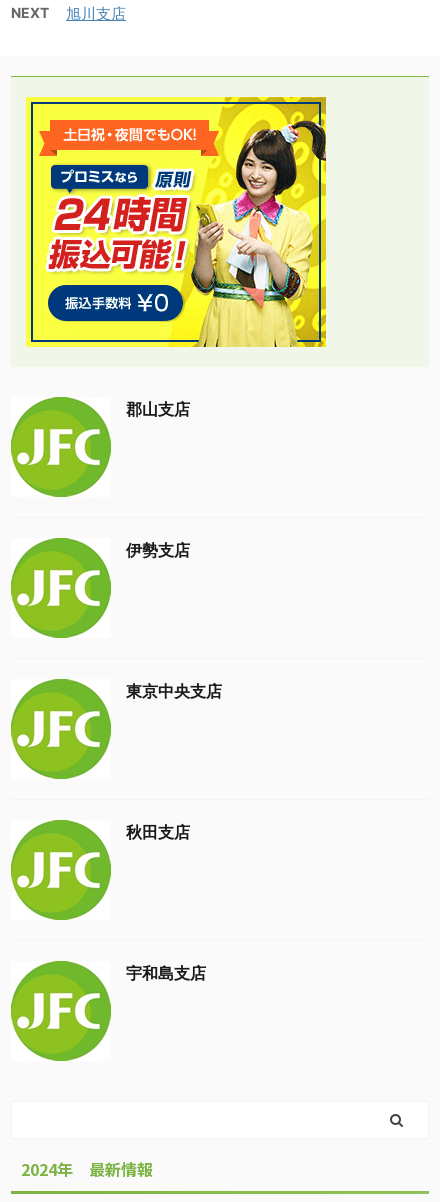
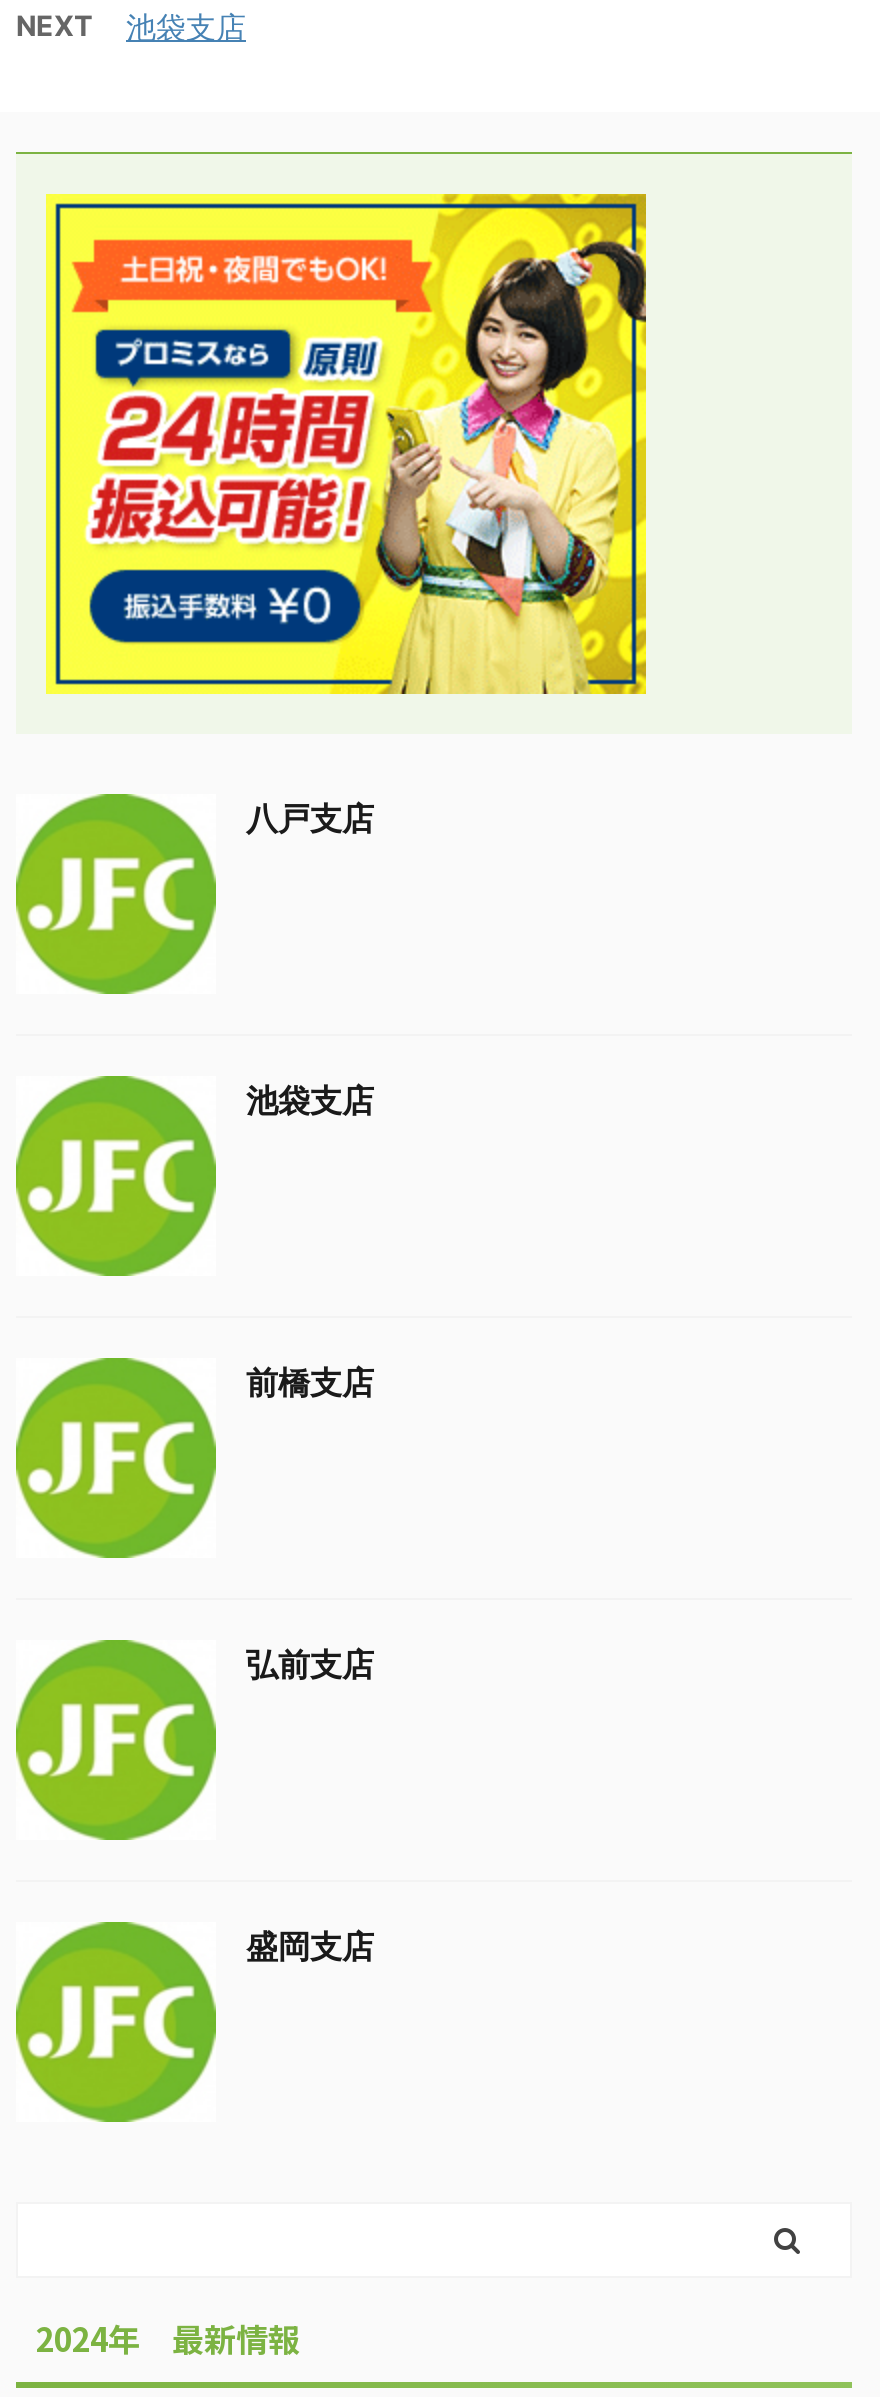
- 旭川支店
+ 池袋支店

- 郡山支店
+ 八戸支店

- 伊勢支店
+ 池袋支店

- 東京中央支店
+ 前橋支店

- 秋田支店
+ 弘前支店

- 宇和島支店
+ 盛岡支店
